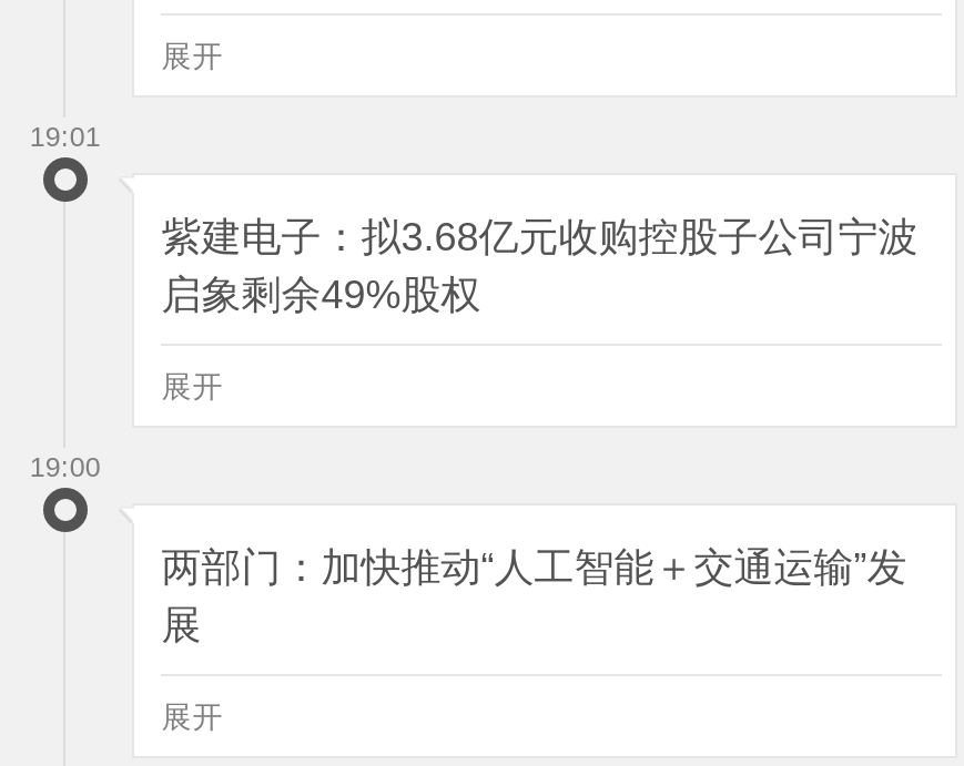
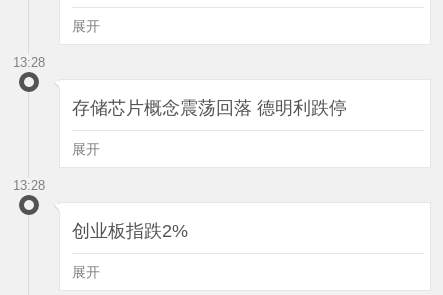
- 19:01
+ 13:28

- 紫建电子：拟3.68亿元收购控股子公司宁波
- 启象剩余49%股权
+ 存储芯片概念震荡回落 德明利跌停

- 19:00
+ 13:28

- 两部门：加快推动“人工智能＋交通运输”发
- 展
+ 创业板指跌2%
